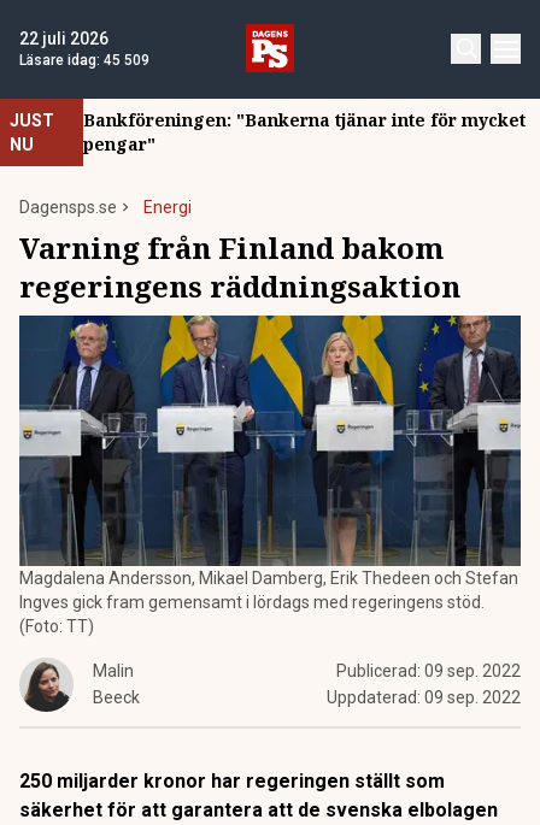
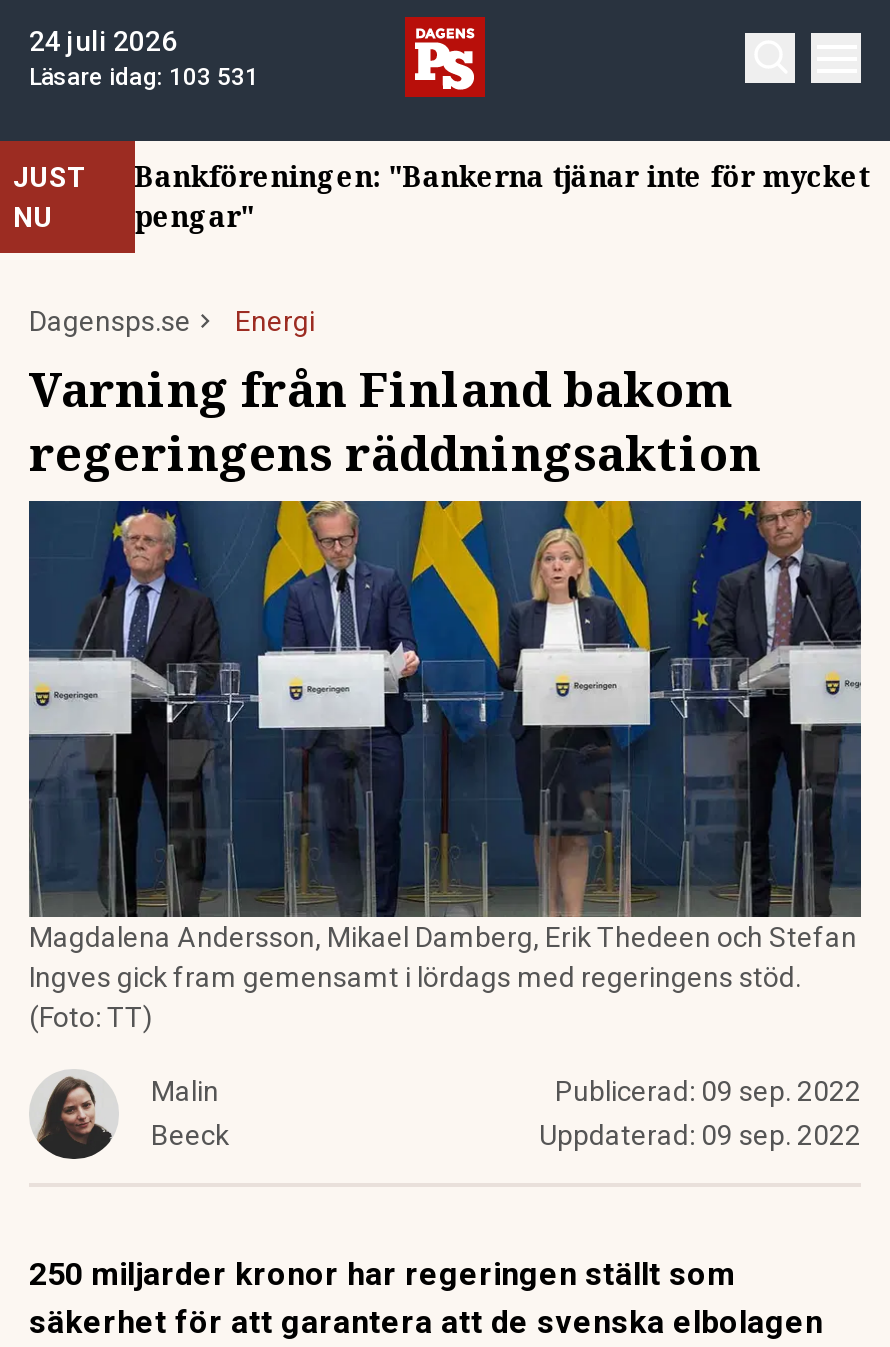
- 22 juli 2026
+ 24 juli 2026

- Läsare idag: 45 509
+ Läsare idag: 103 531
